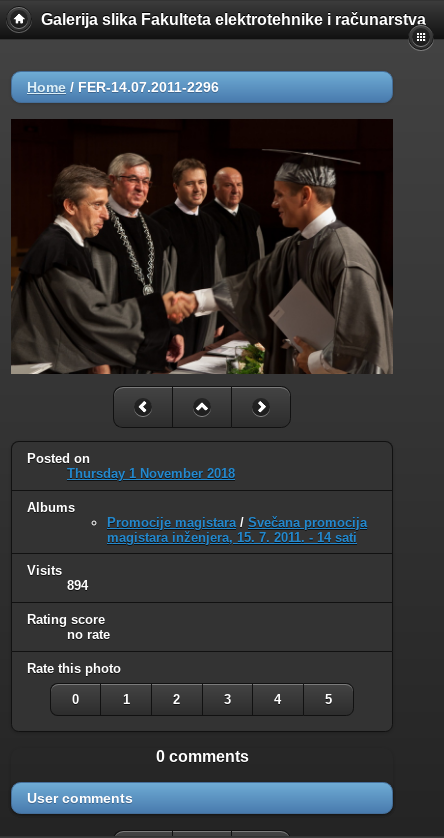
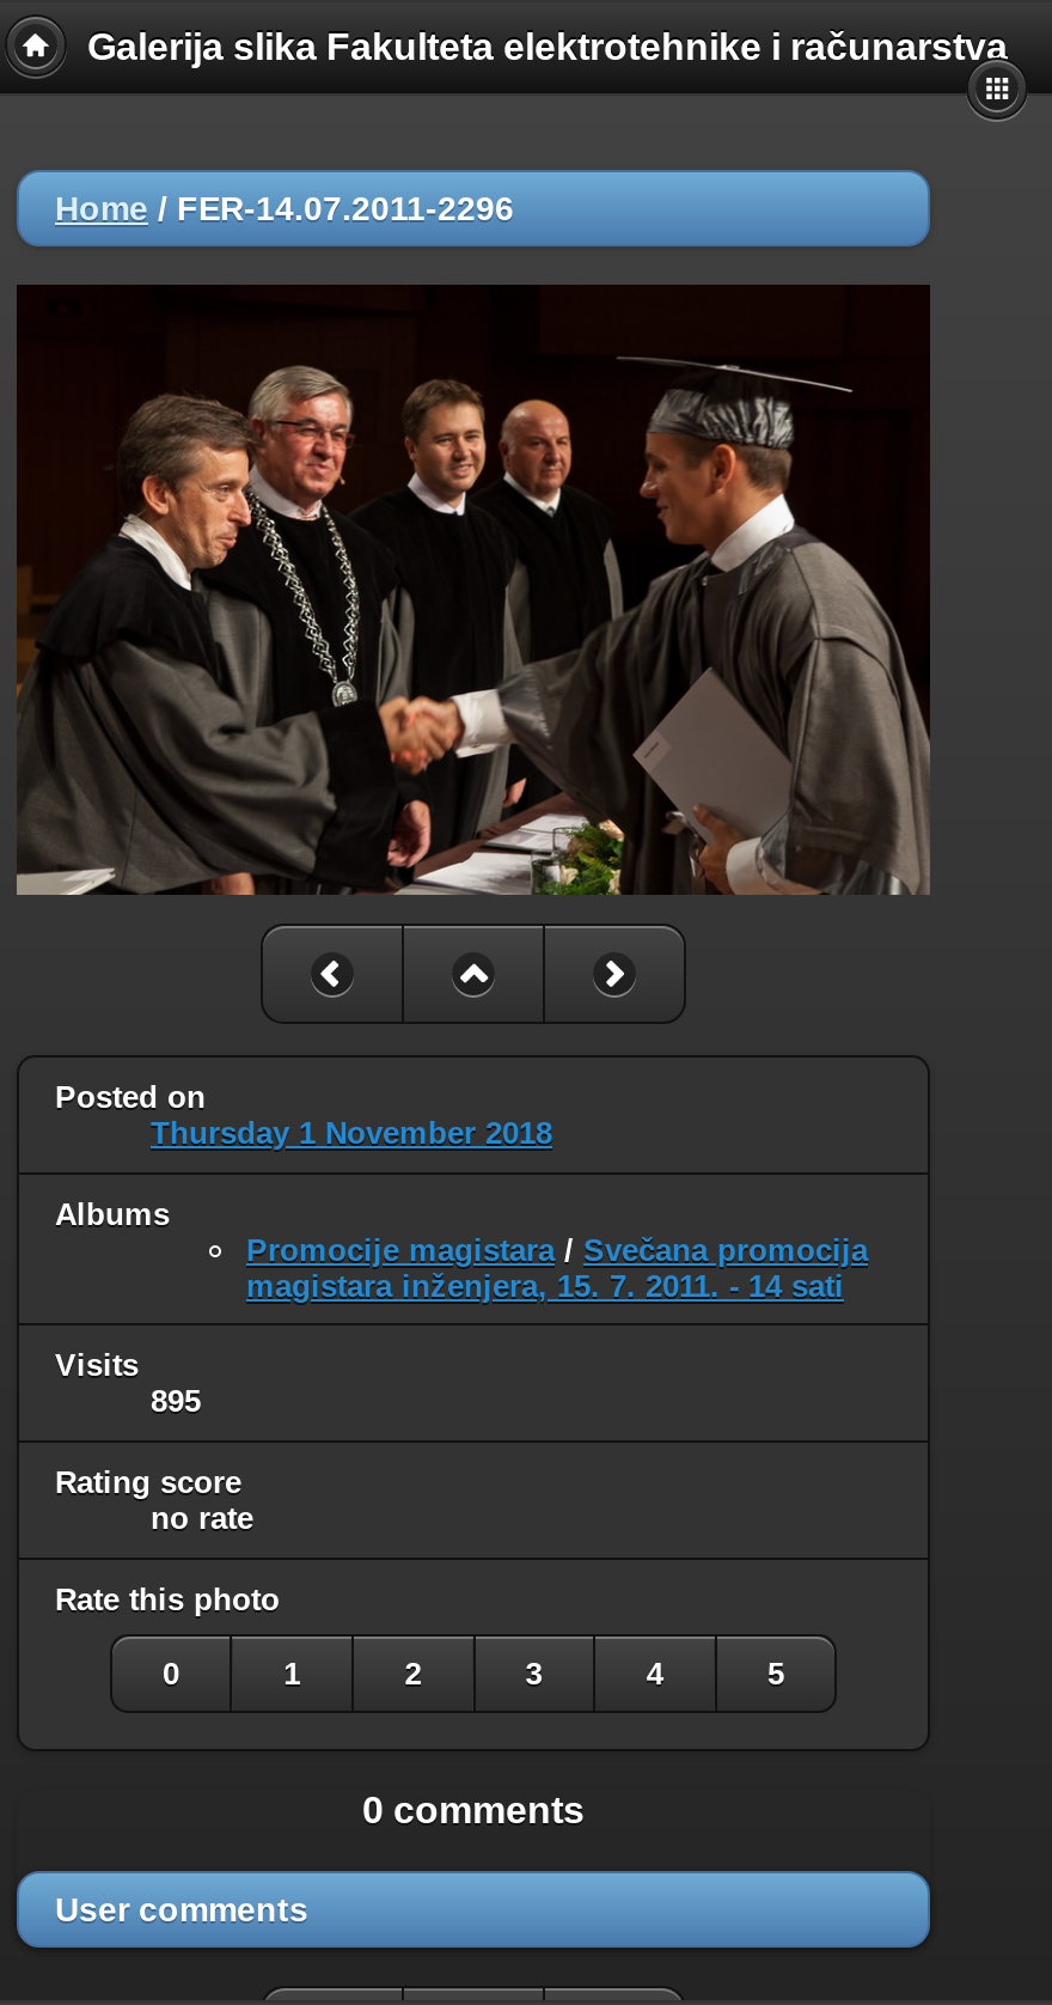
- 894
+ 895
